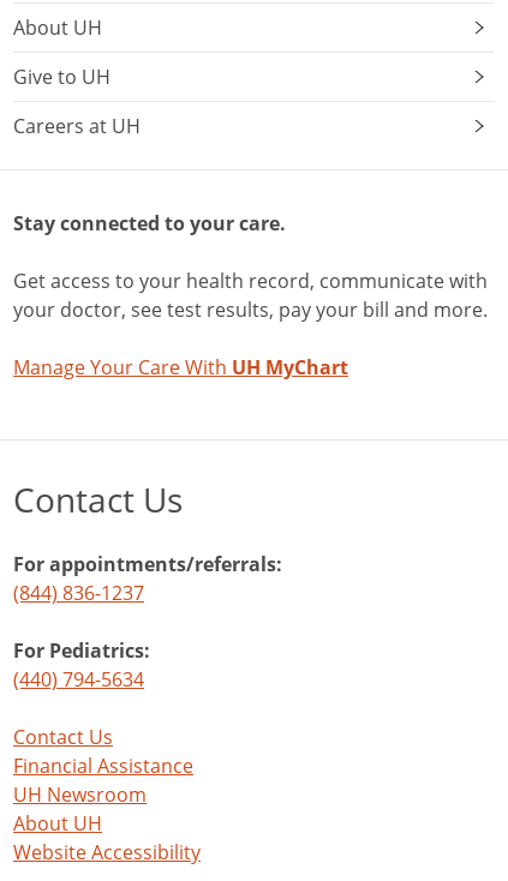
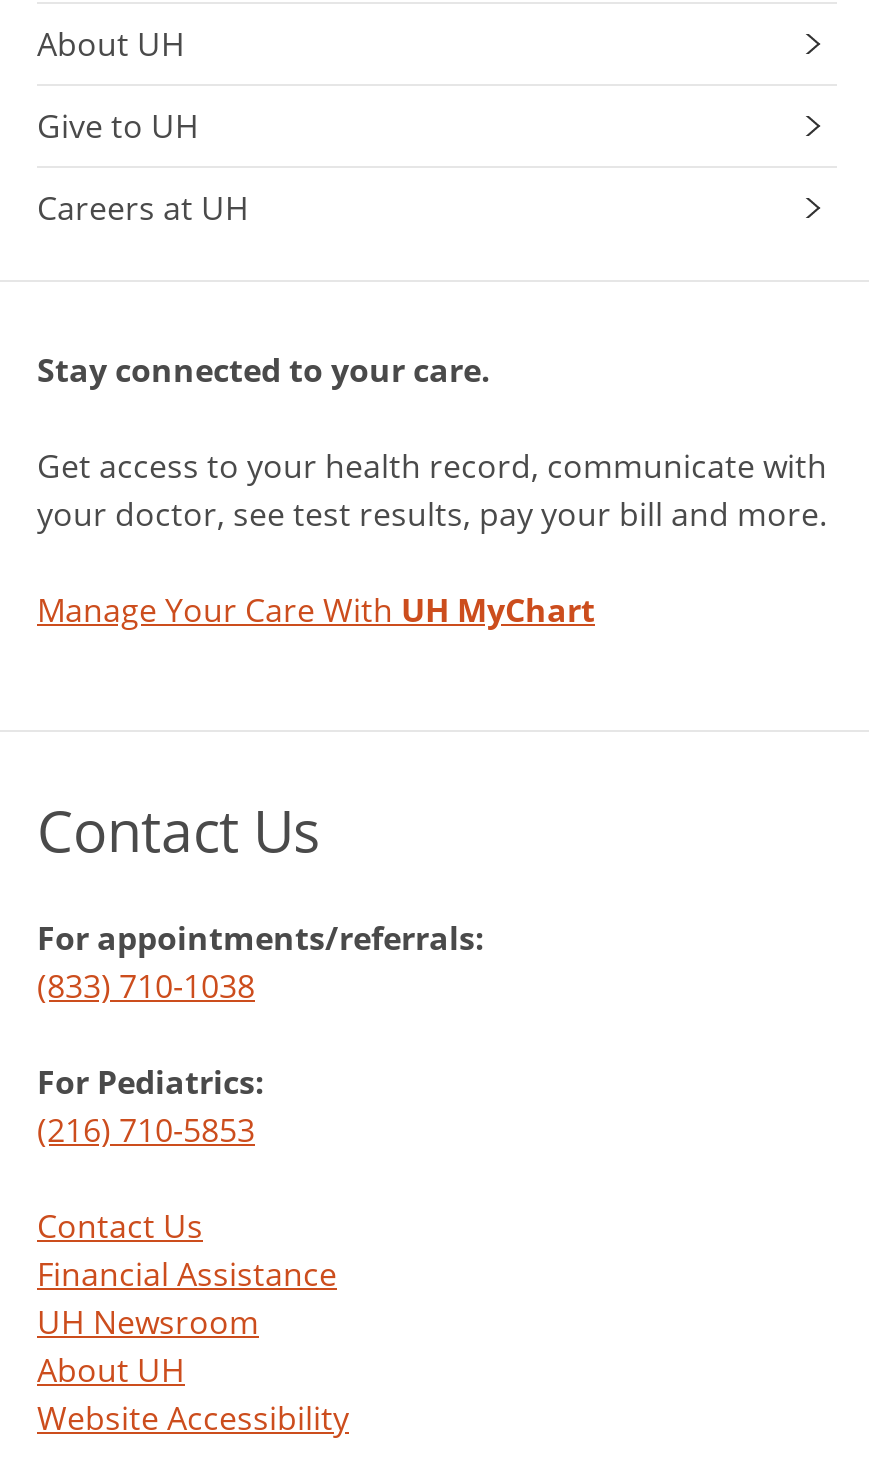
- (844) 836-1237
+ (833) 710-1038

- (440) 794-5634
+ (216) 710-5853
